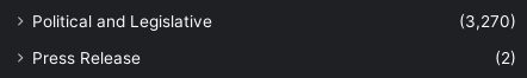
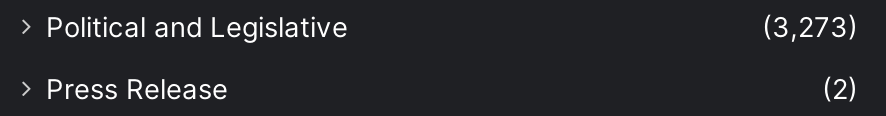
- (3,270)
+ (3,273)
